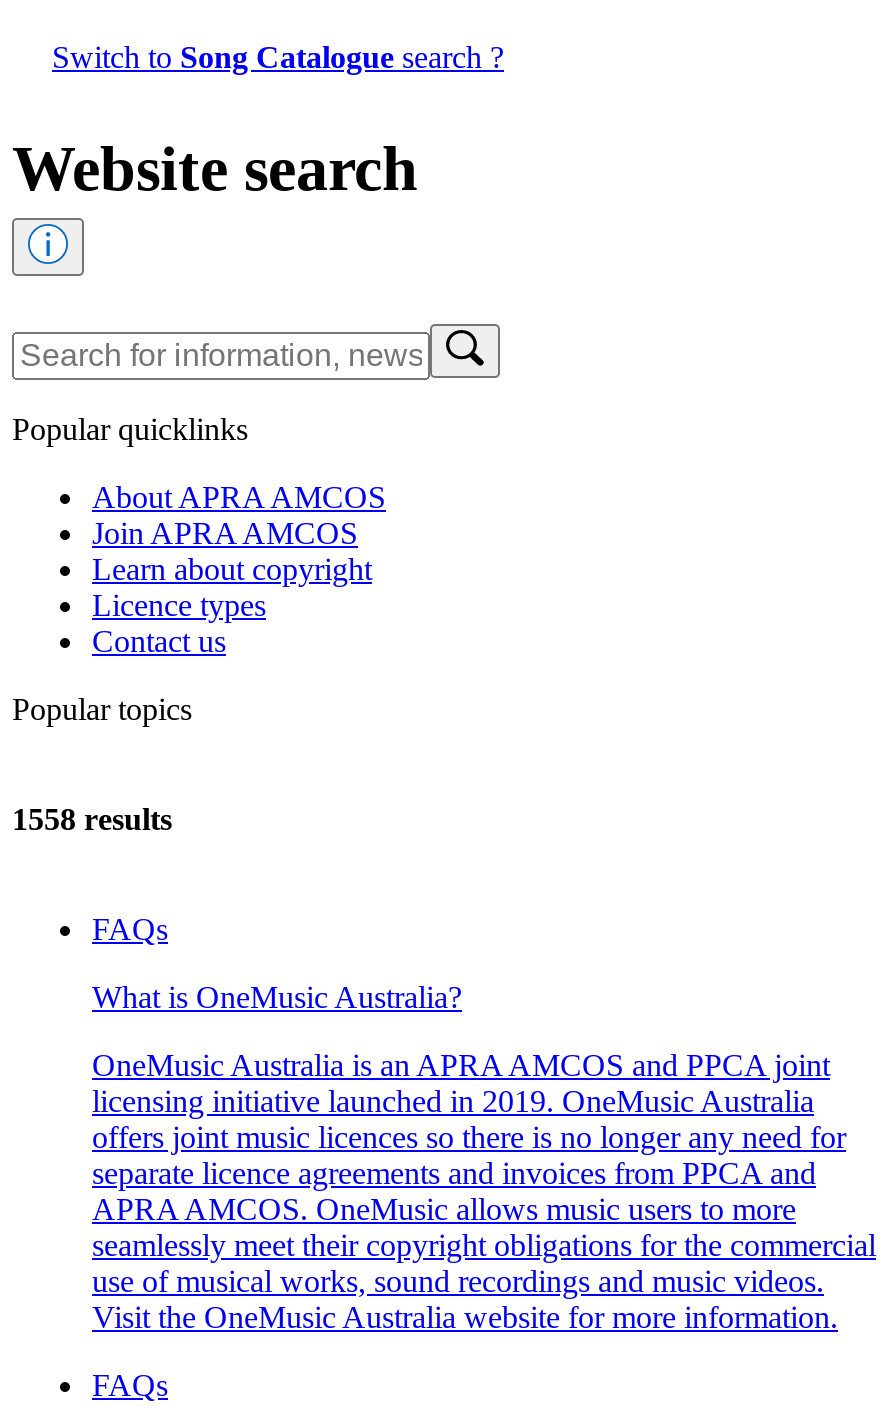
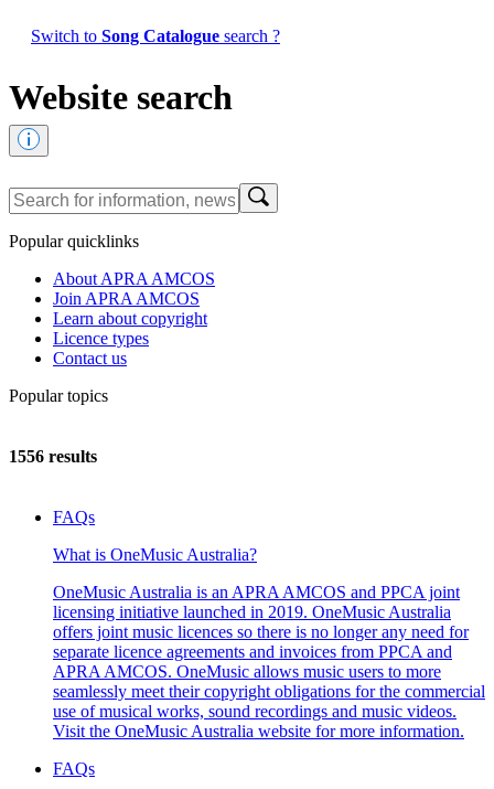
- 1558 results
+ 1556 results
